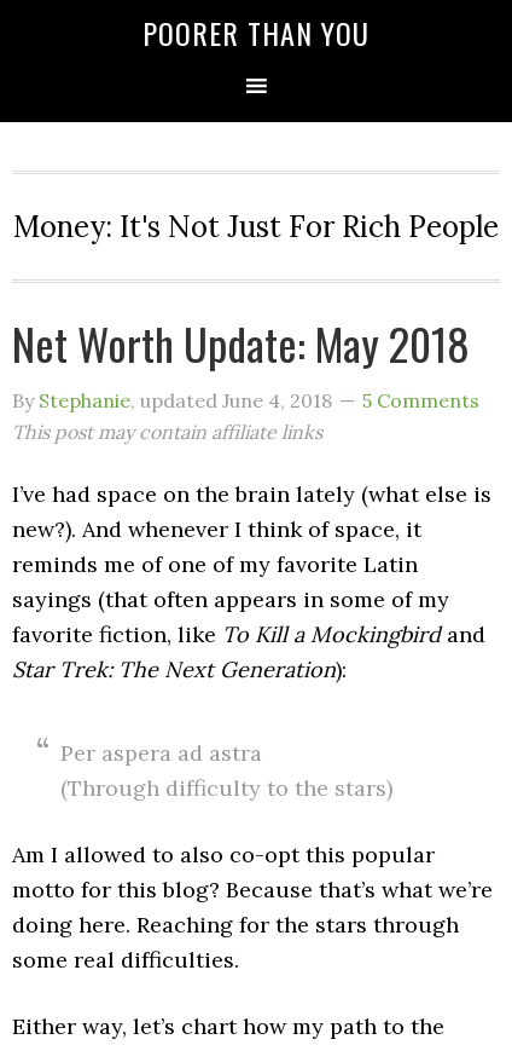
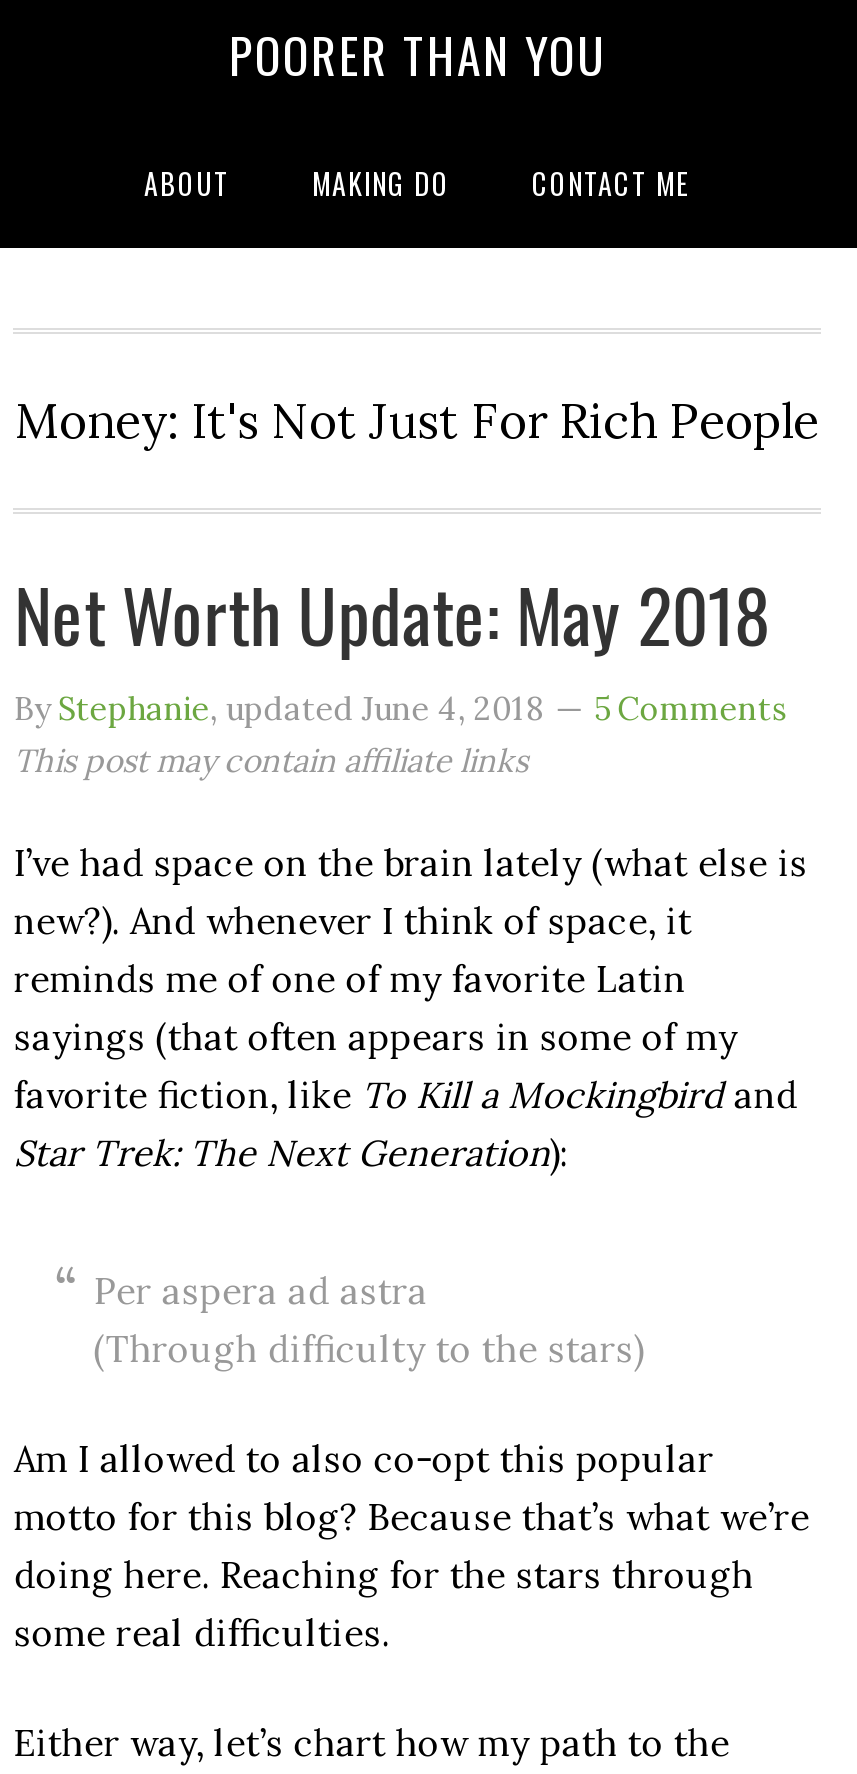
+ ABOUT
+ MAKING DO
+ CONTACT ME
